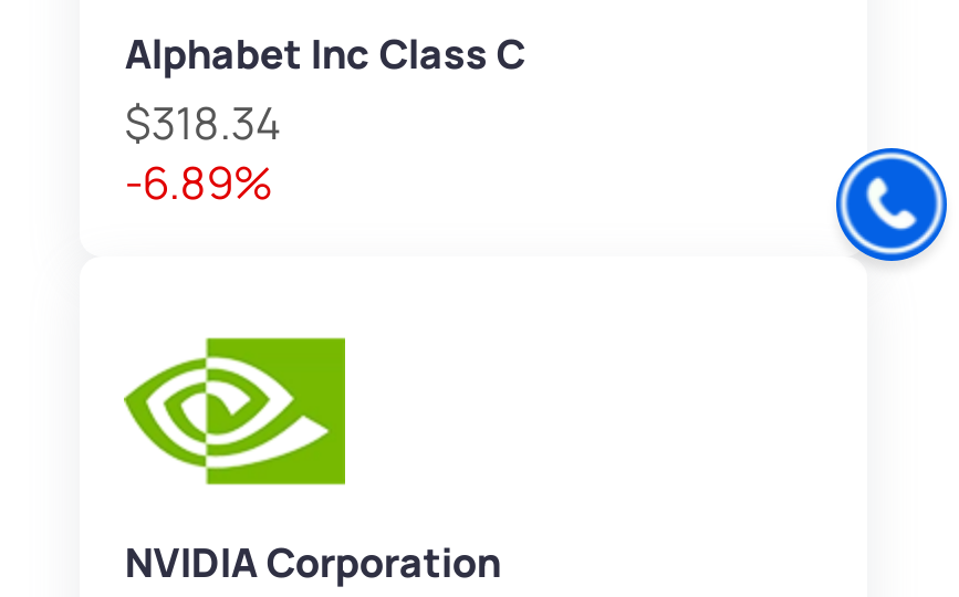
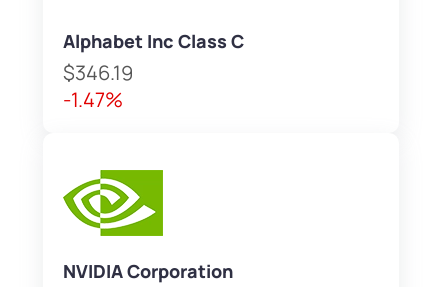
- $318.34
+ $346.19

- -6.89%
+ -1.47%

- [image]
